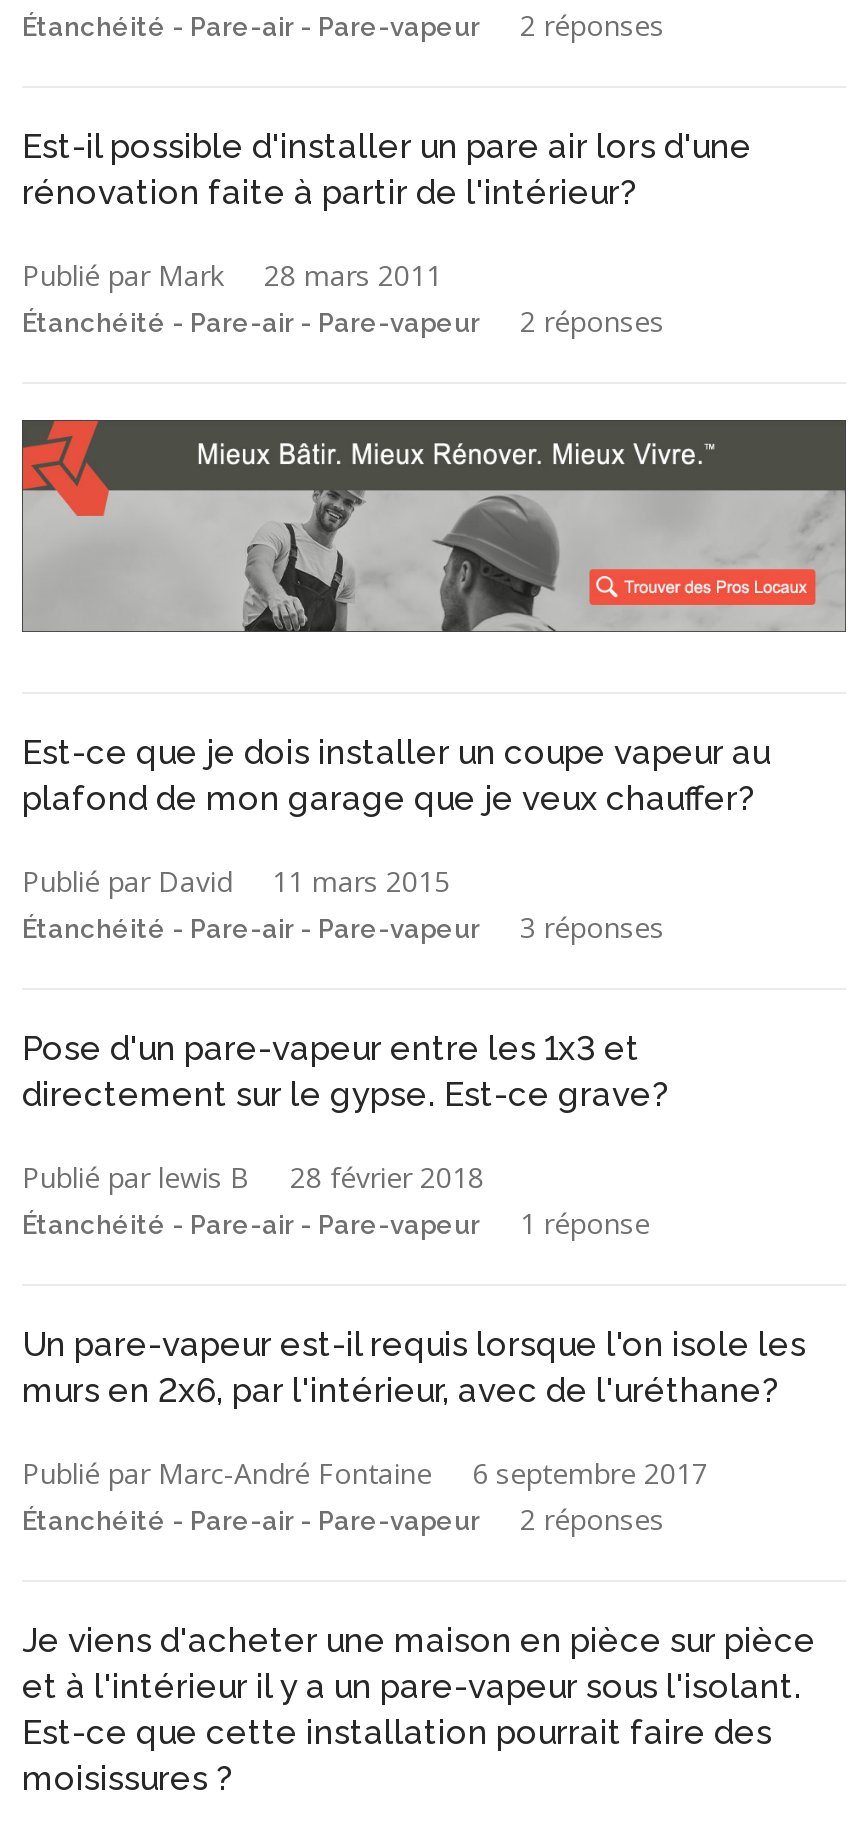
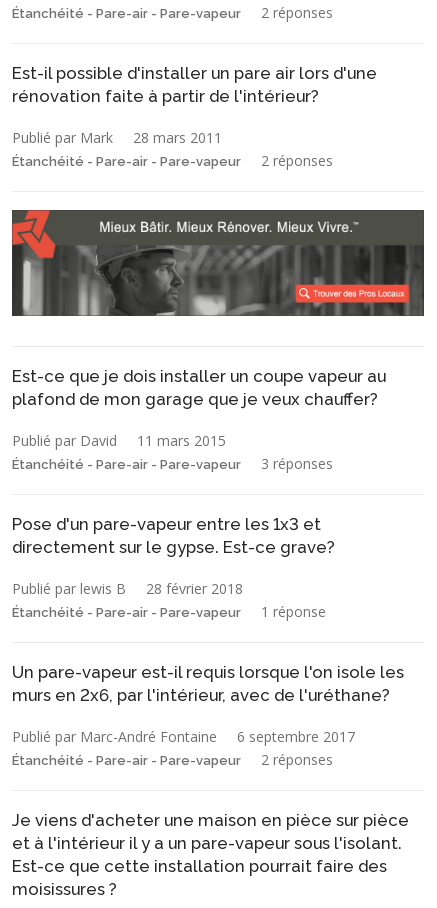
- [image]
+ [image]
